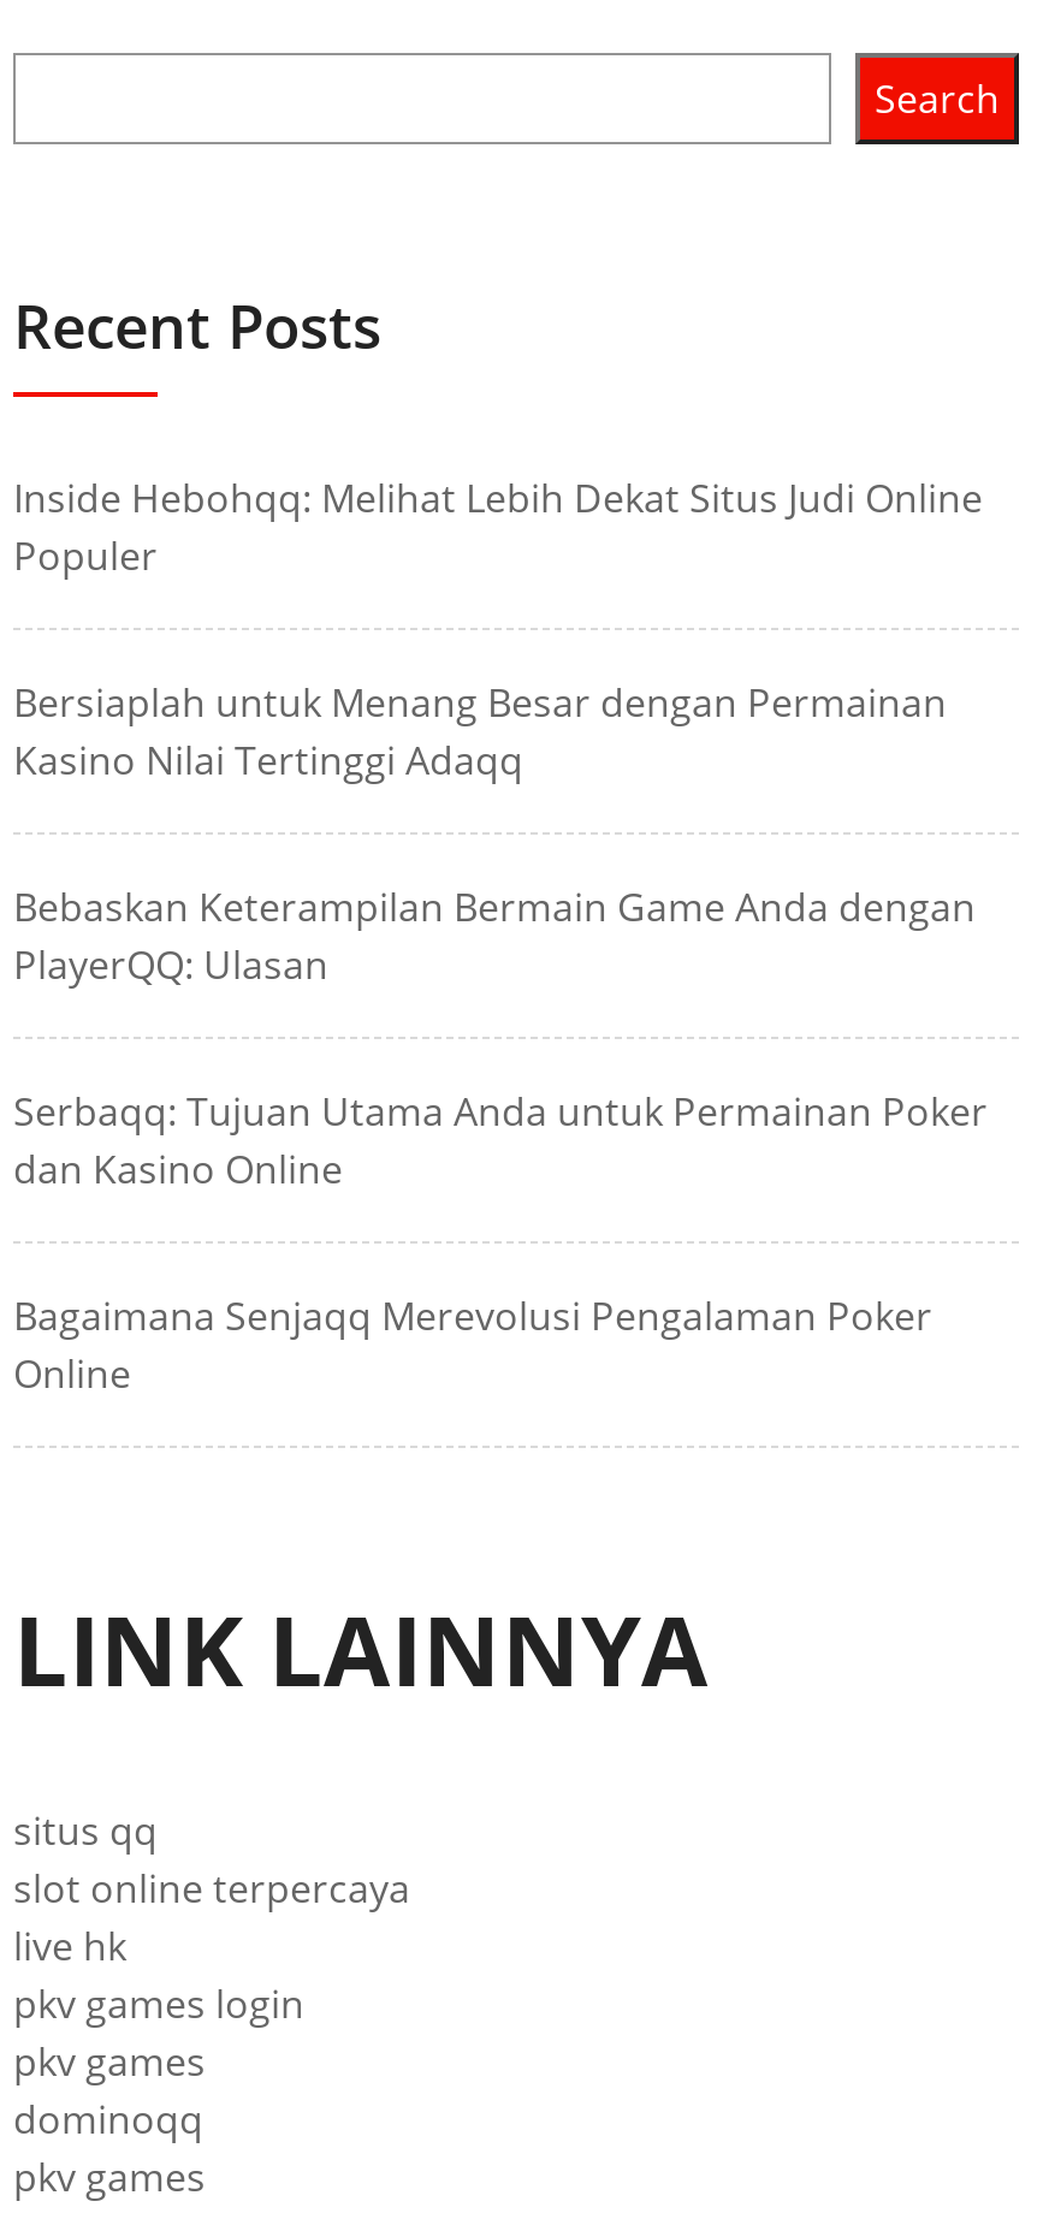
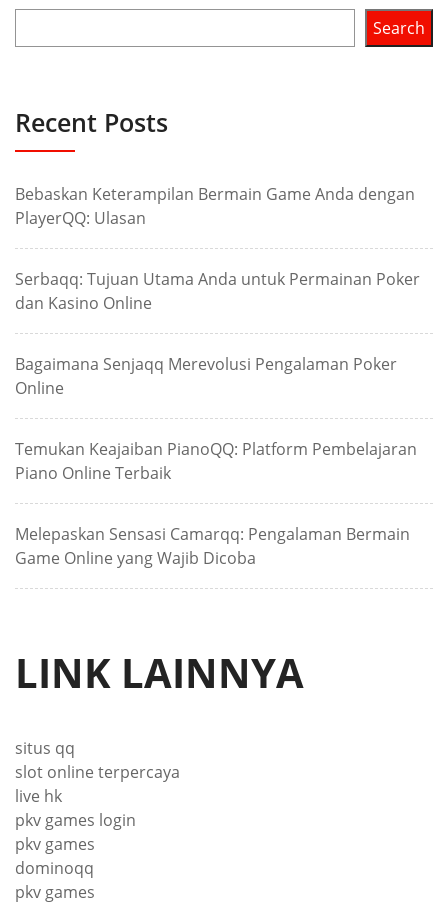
- Inside Hebohqq: Melihat Lebih Dekat Situs Judi Online
- Populer
- Bersiaplah untuk Menang Besar dengan Permainan
- Kasino Nilai Tertinggi Adaqq

moved up: Bebaskan Keterampilan Bermain Game Anda dengan | PlayerQQ: Ulasan | Serbaqq: Tujuan Utama Anda untuk Permainan Poker | dan Kasino Online | Bagaimana Senjaqq Merevolusi Pengalaman Poker | Online

+ Temukan Keajaiban PianoQQ: Platform Pembelajaran
+ Piano Online Terbaik
+ Melepaskan Sensasi Camarqq: Pengalaman Bermain
+ Game Online yang Wajib Dicoba
